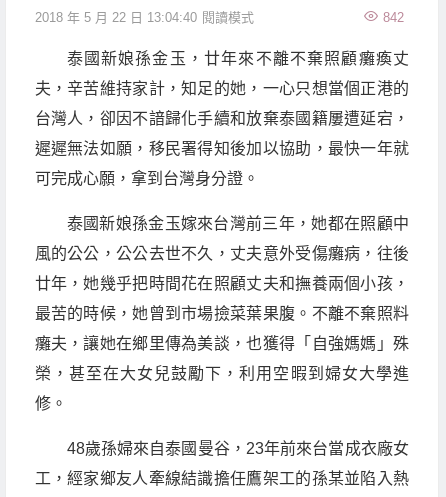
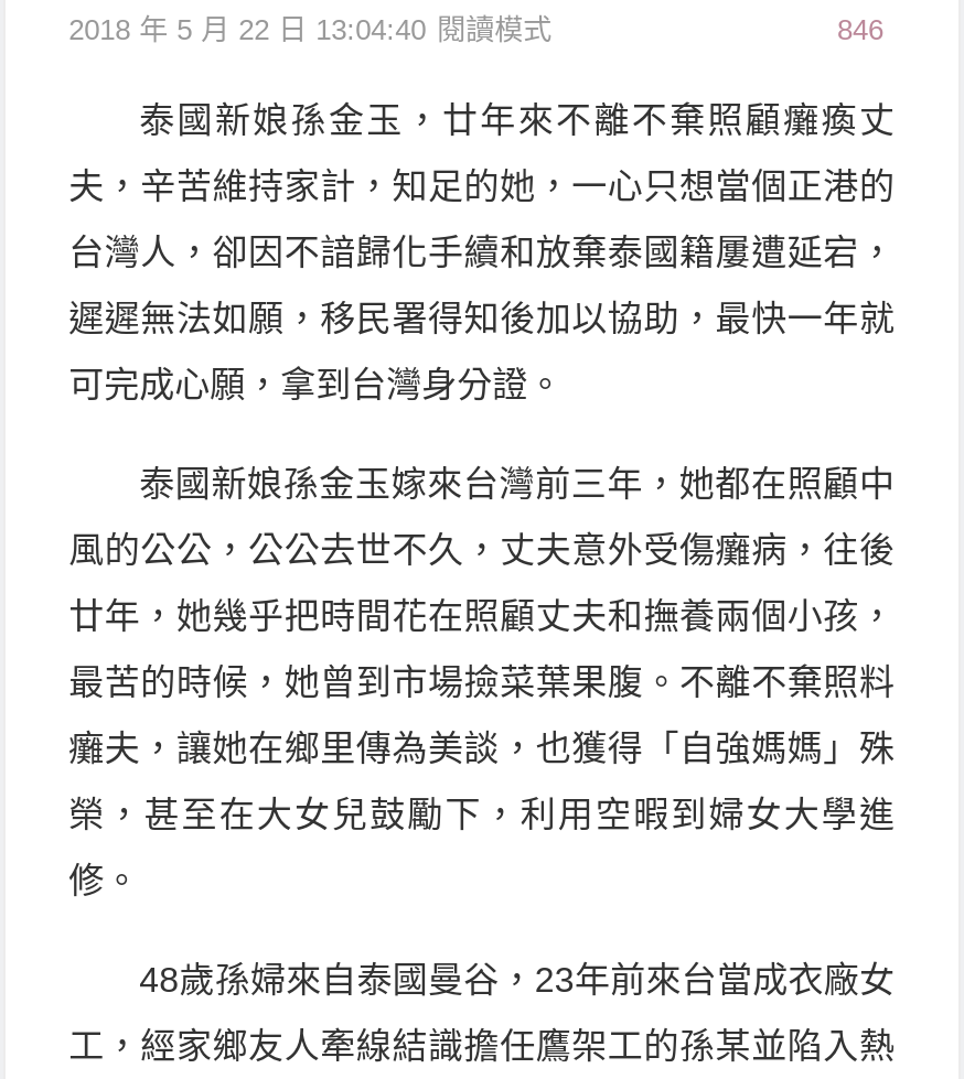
- 842
+ 846
